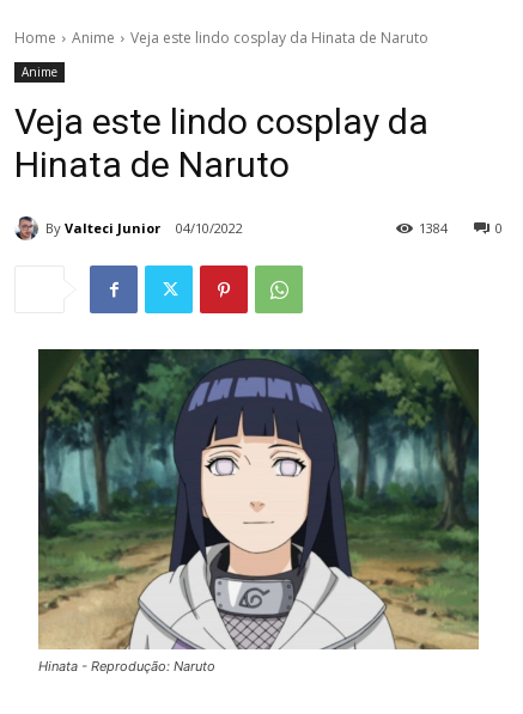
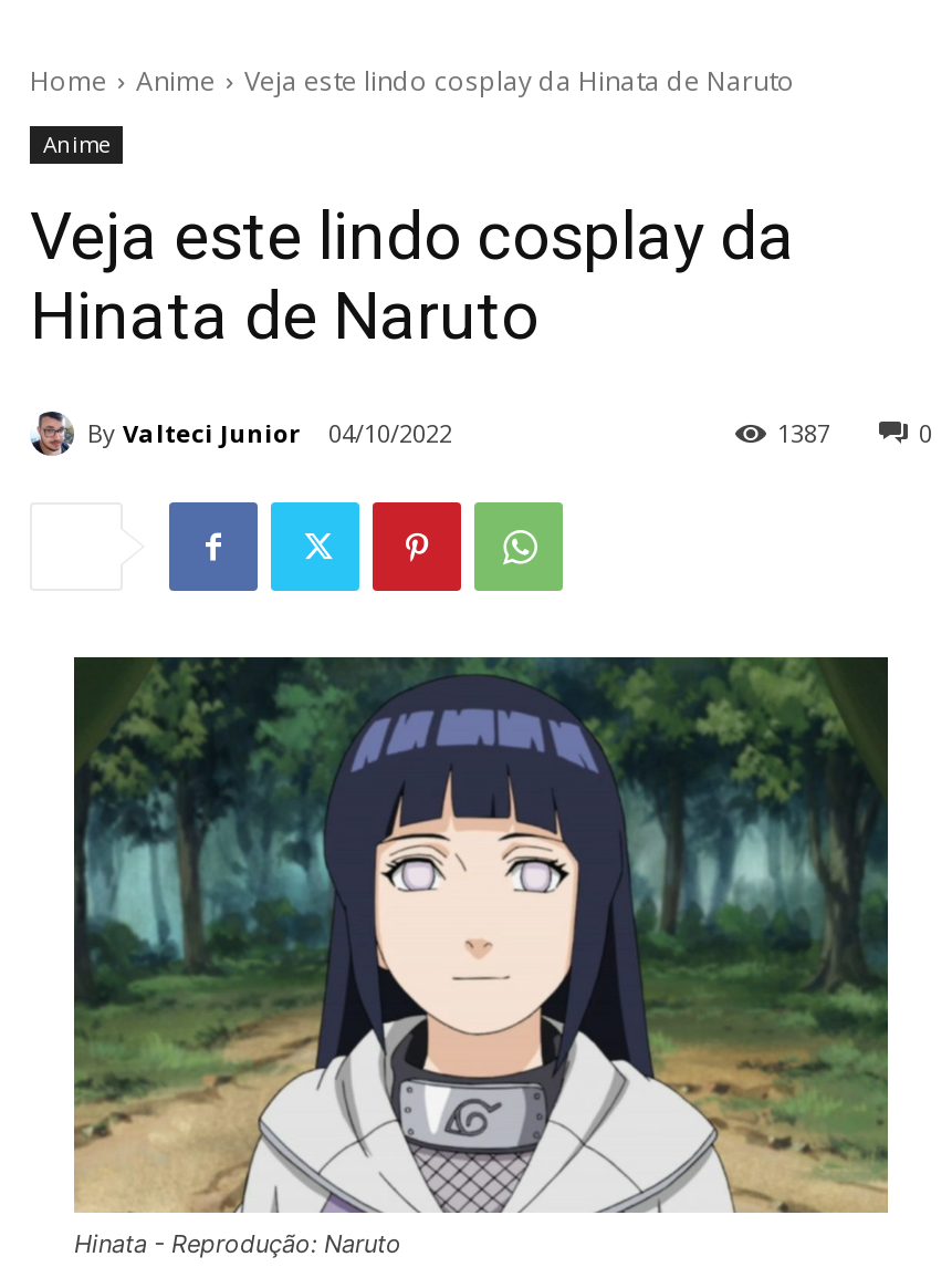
- 1384
+ 1387
